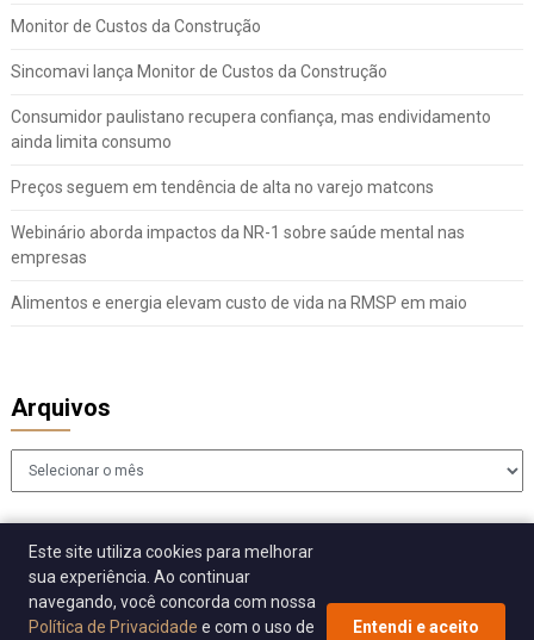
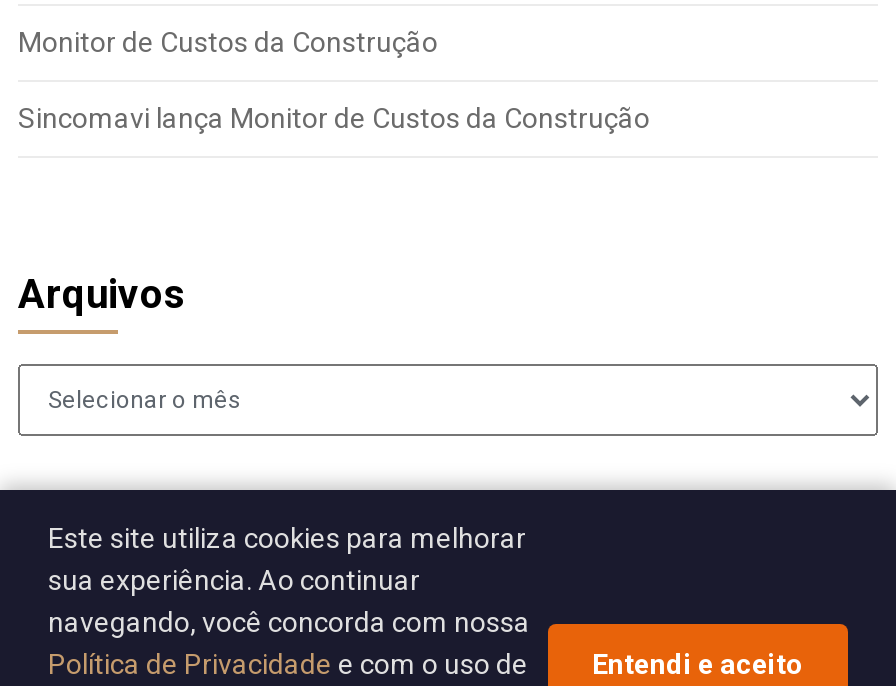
- Consumidor paulistano recupera confiança, mas endividamento
- ainda limita consumo
- Preços seguem em tendência de alta no varejo matcons
- Webinário aborda impactos da NR-1 sobre saúde mental nas
- empresas
- Alimentos e energia elevam custo de vida na RMSP em maio
